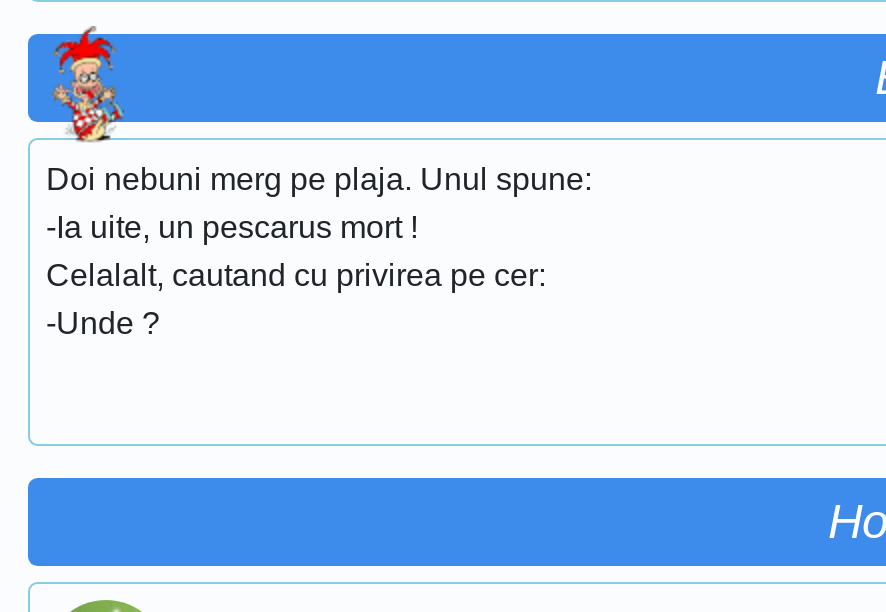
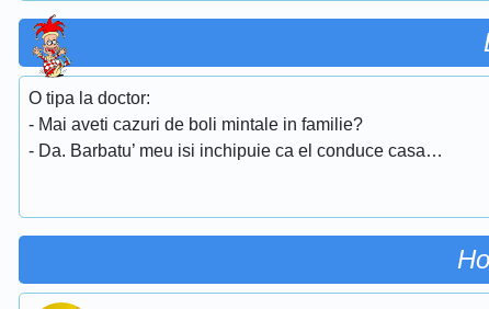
- Doi nebuni merg pe plaja. Unul spune:
- -Ia uite, un pescarus mort !
- Celalalt, cautand cu privirea pe cer:
- -Unde ?
+ O tipa la doctor:
+ - Mai aveti cazuri de boli mintale in familie?
+ - Da. Barbatu’ meu isi inchipuie ca el conduce casa…
